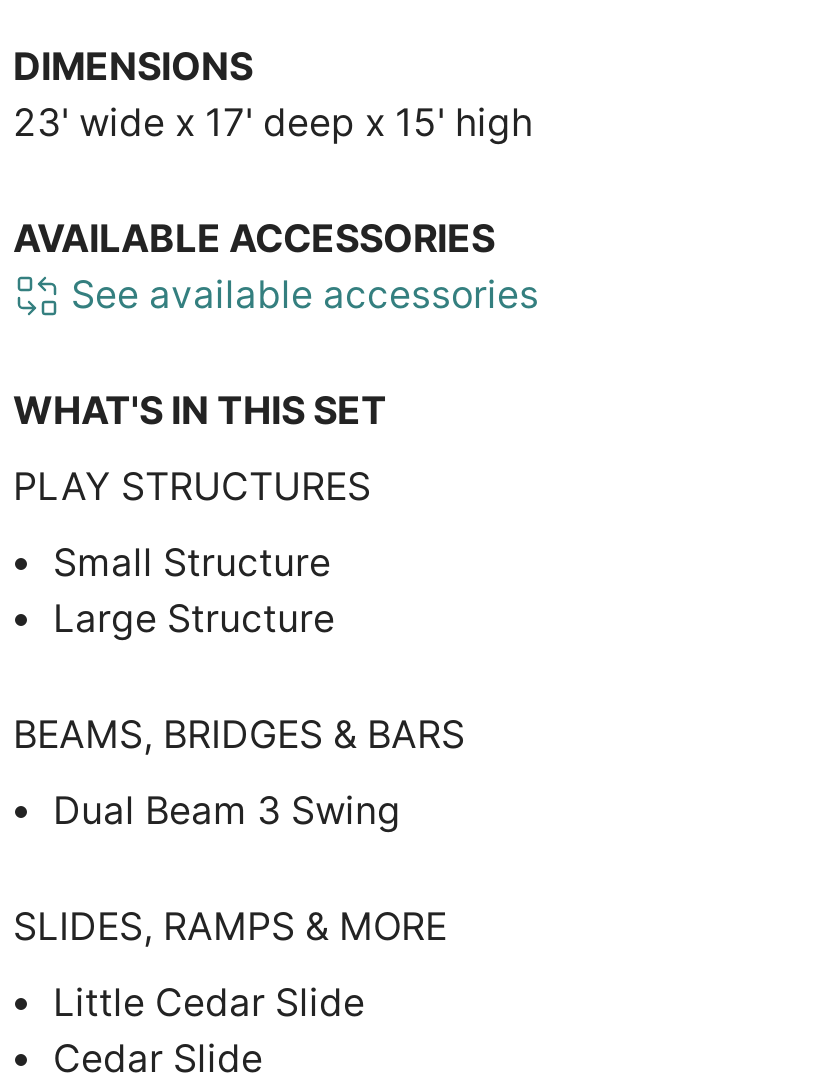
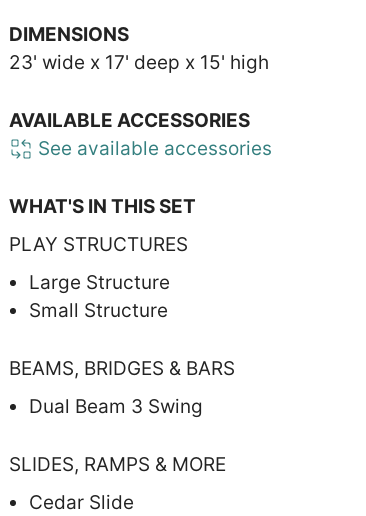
moved down: Small Structure

- Little Cedar Slide
